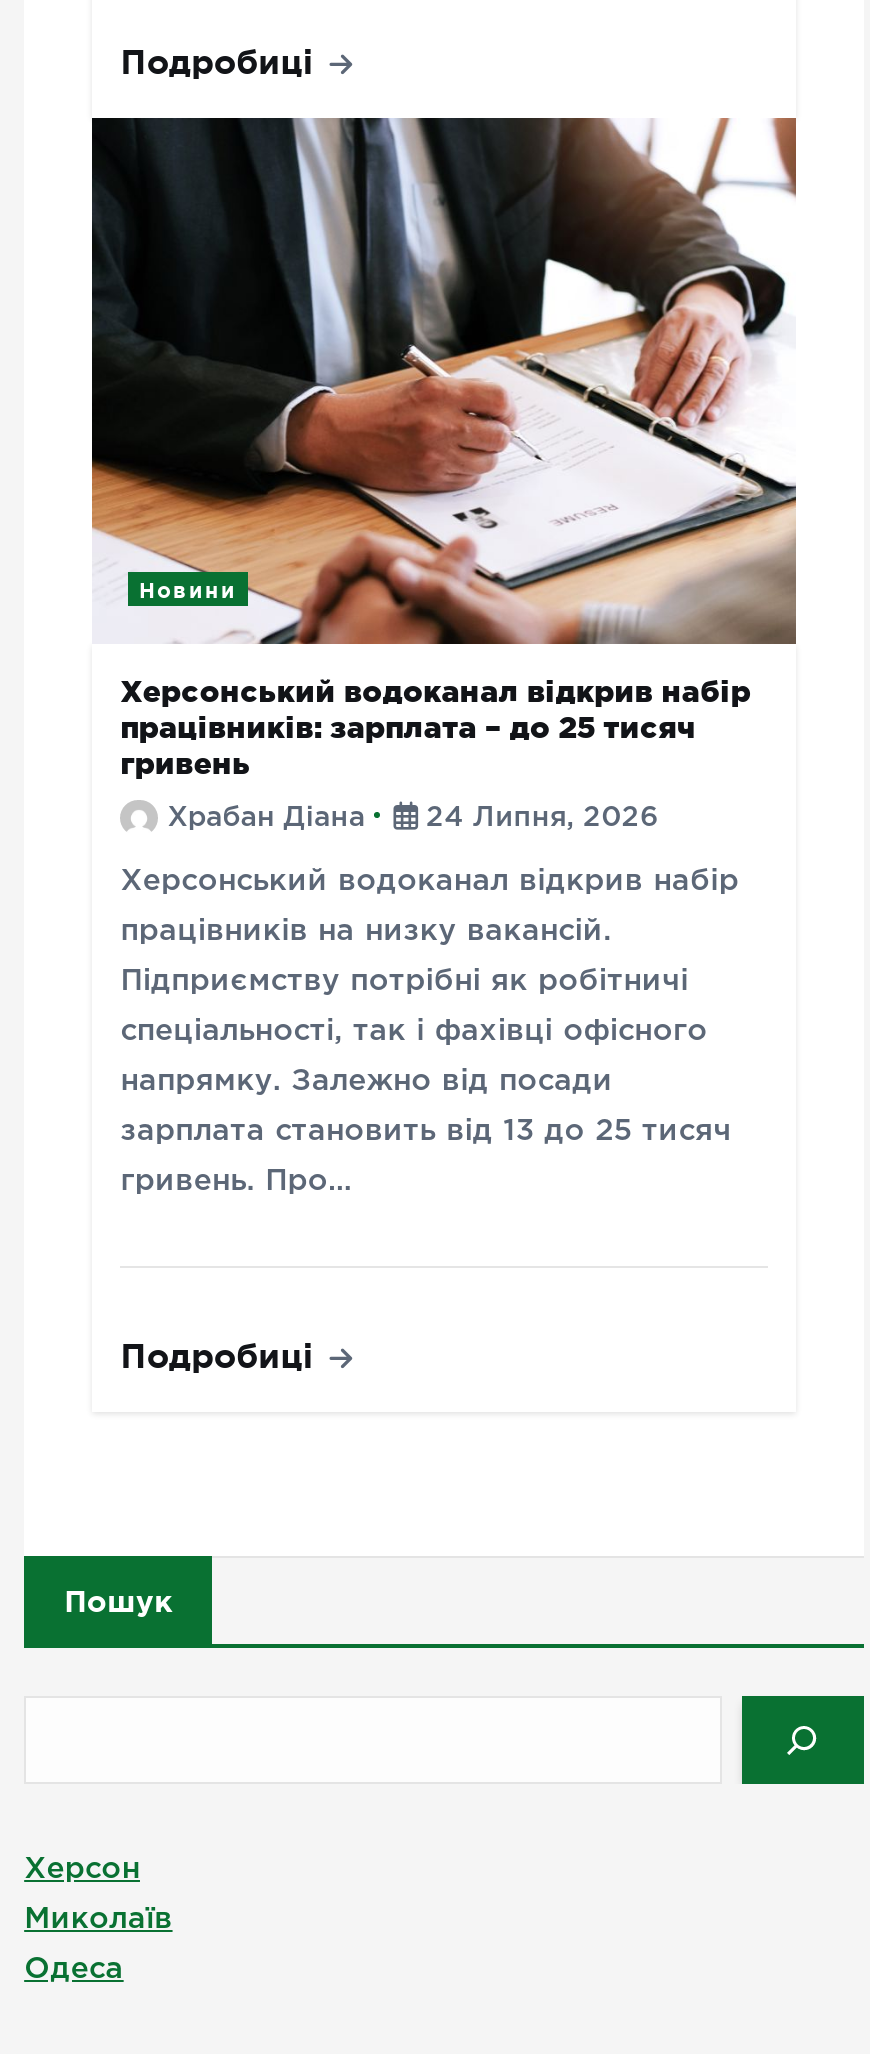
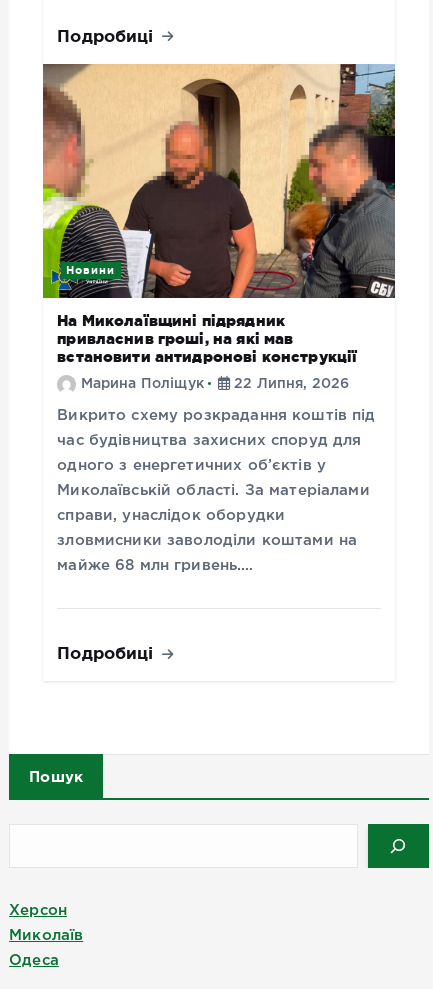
- [image]
- Херсонський водоканал відкрив набір
- працівників: зарплата – до 25 тисяч
- гривень
+ [image]
+ На Миколаївщині підрядник
+ привласнив гроші, на які мав
+ встановити антидронові конструкції

- Храбан Діана
- 24 Липня, 2026
+ Марина Поліщук
+ 22 Липня, 2026

- Херсонський водоканал відкрив набір
+ Викрито схему розкрадання коштів під

- працівників на низку вакансій.
+ час будівництва захисних споруд для

- Підприємству потрібні як робітничі
+ одного з енергетичних об’єктів у

- спеціальності, так і фахівці офісного
+ Миколаївській області. За матеріалами

- напрямку. Залежно від посади
+ справи, унаслідок оборудки

- зарплата становить від 13 до 25 тисяч
+ зловмисники заволоділи коштами на

- гривень. Про…
+ майже 68 млн гривень.…
